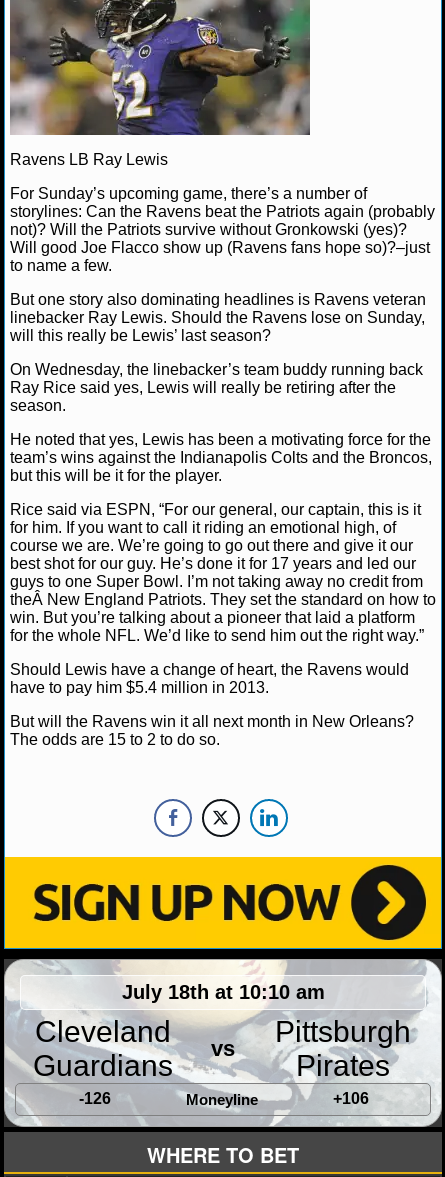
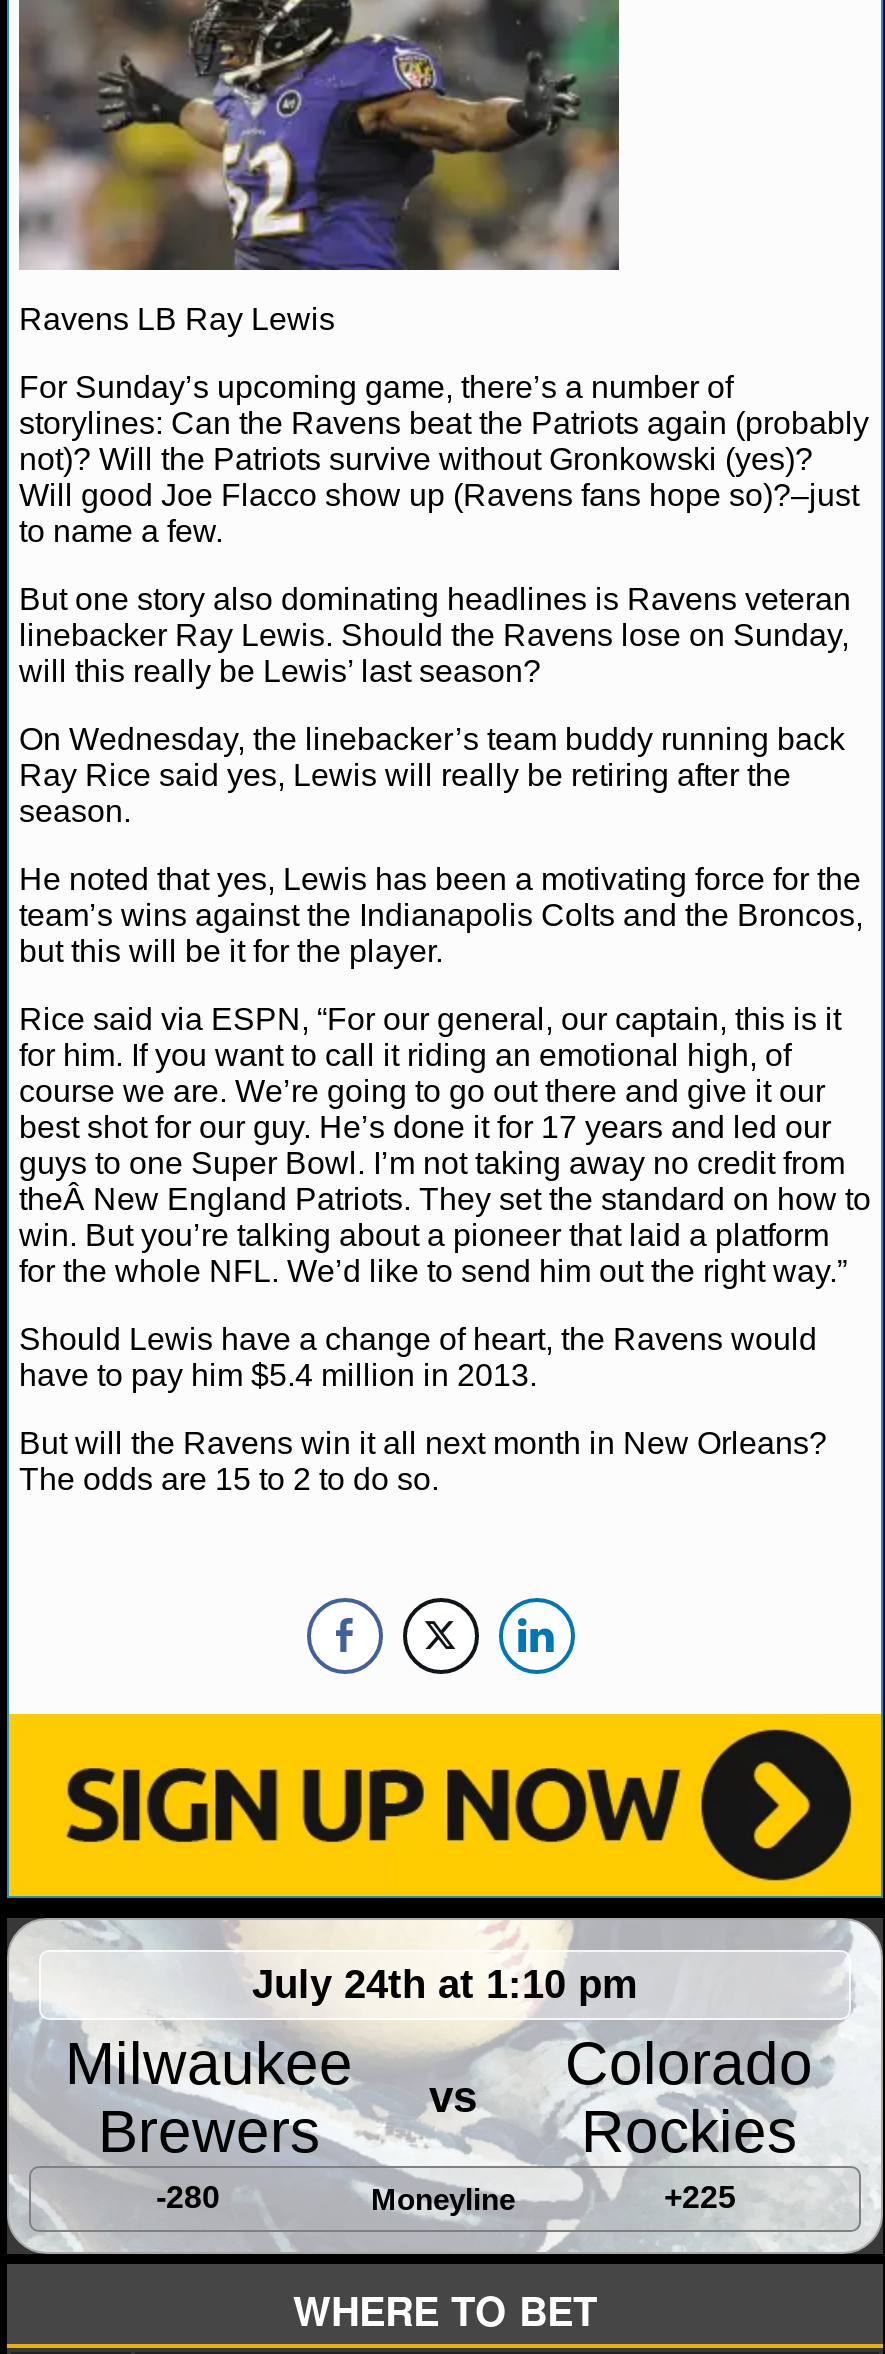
- July 18th at 10:10 am
- Cleveland
- Guardians
+ July 24th at 1:10 pm
+ Milwaukee
+ Brewers

- Pittsburgh
- Pirates
- -126
+ Colorado
+ Rockies
+ -280

- +106
+ +225
